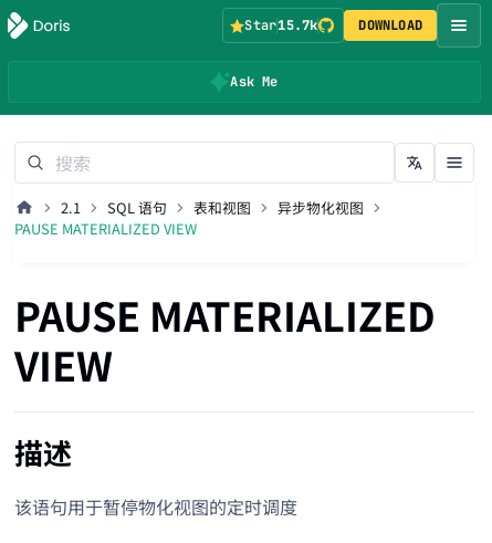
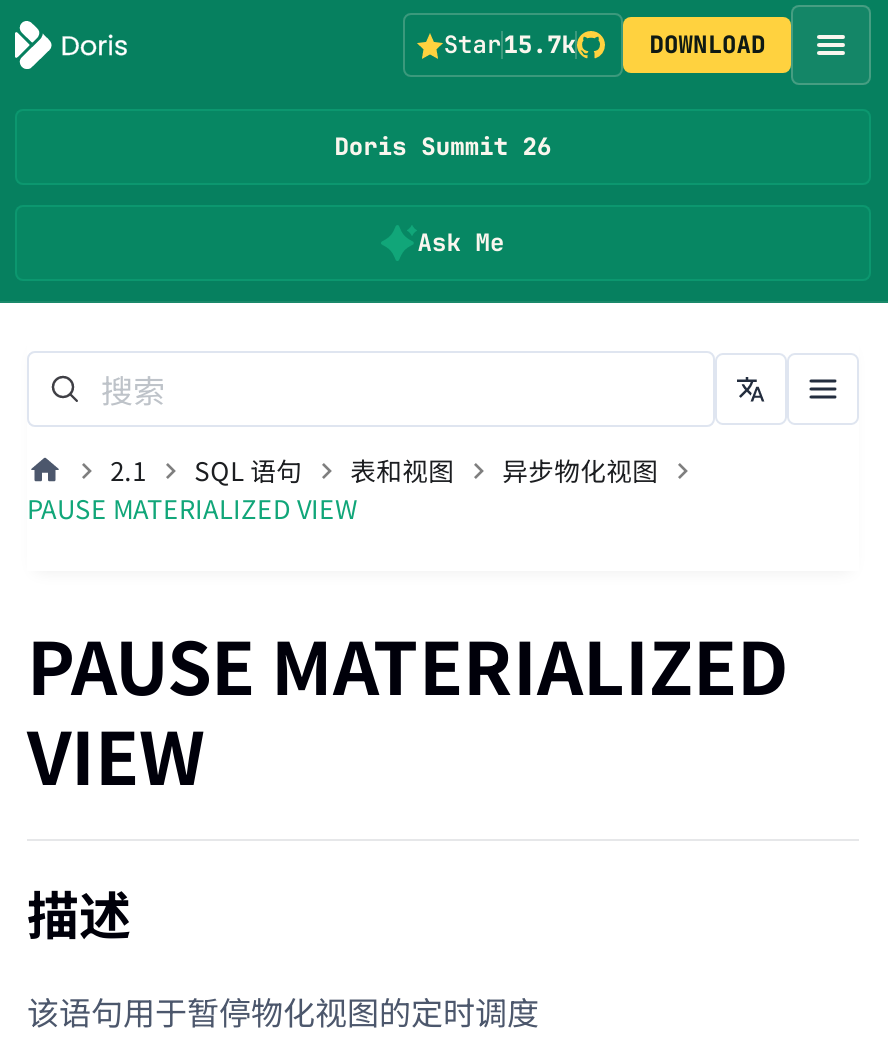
+ Doris Summit 26
